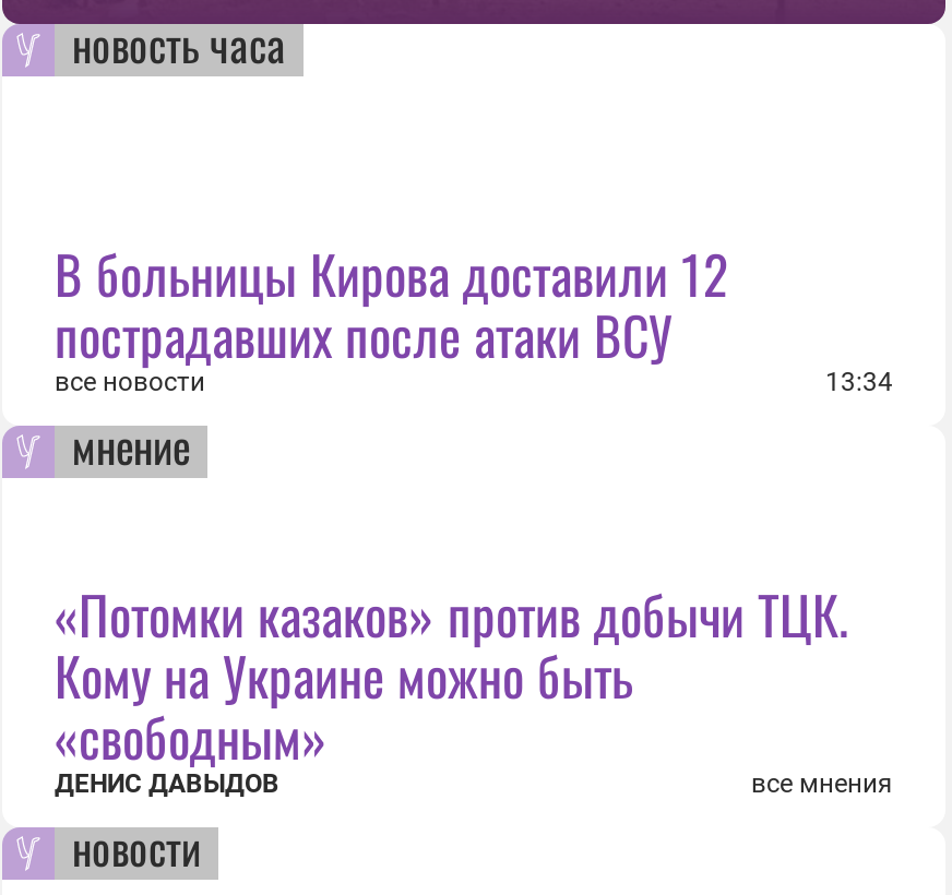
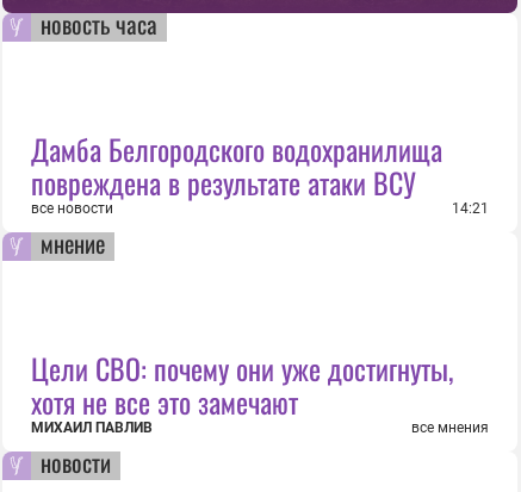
- В больницы Кирова доставили 12
- пострадавших после атаки ВСУ
+ Дамба Белгородского водохранилища
+ повреждена в результате атаки ВСУ

- 13:34
+ 14:21

- «Потомки казаков» против добычи ТЦК.
- Кому на Украине можно быть
- «свободным»
- ДЕНИС ДАВЫДОВ
+ Цели СВО: почему они уже достигнуты,
+ хотя не все это замечают
+ МИХАИЛ ПАВЛИВ
